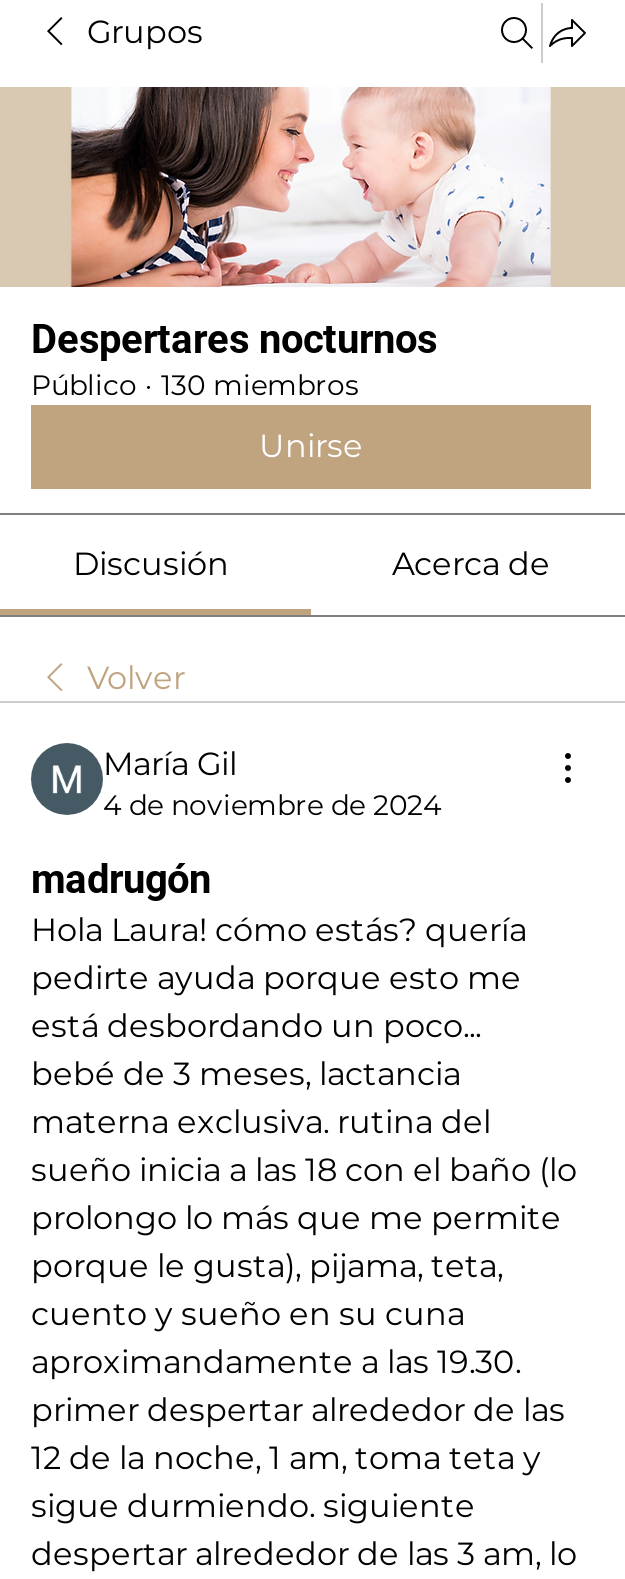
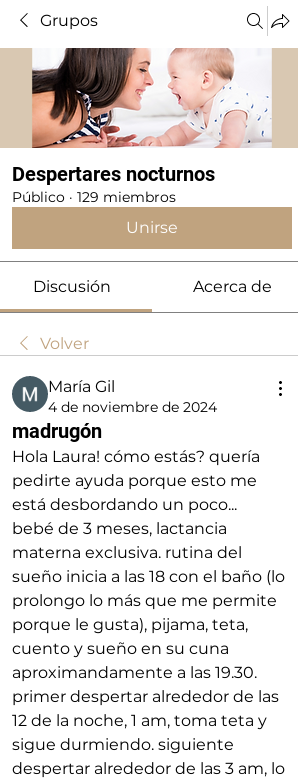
- Público · 130 miembros
+ Público · 129 miembros
